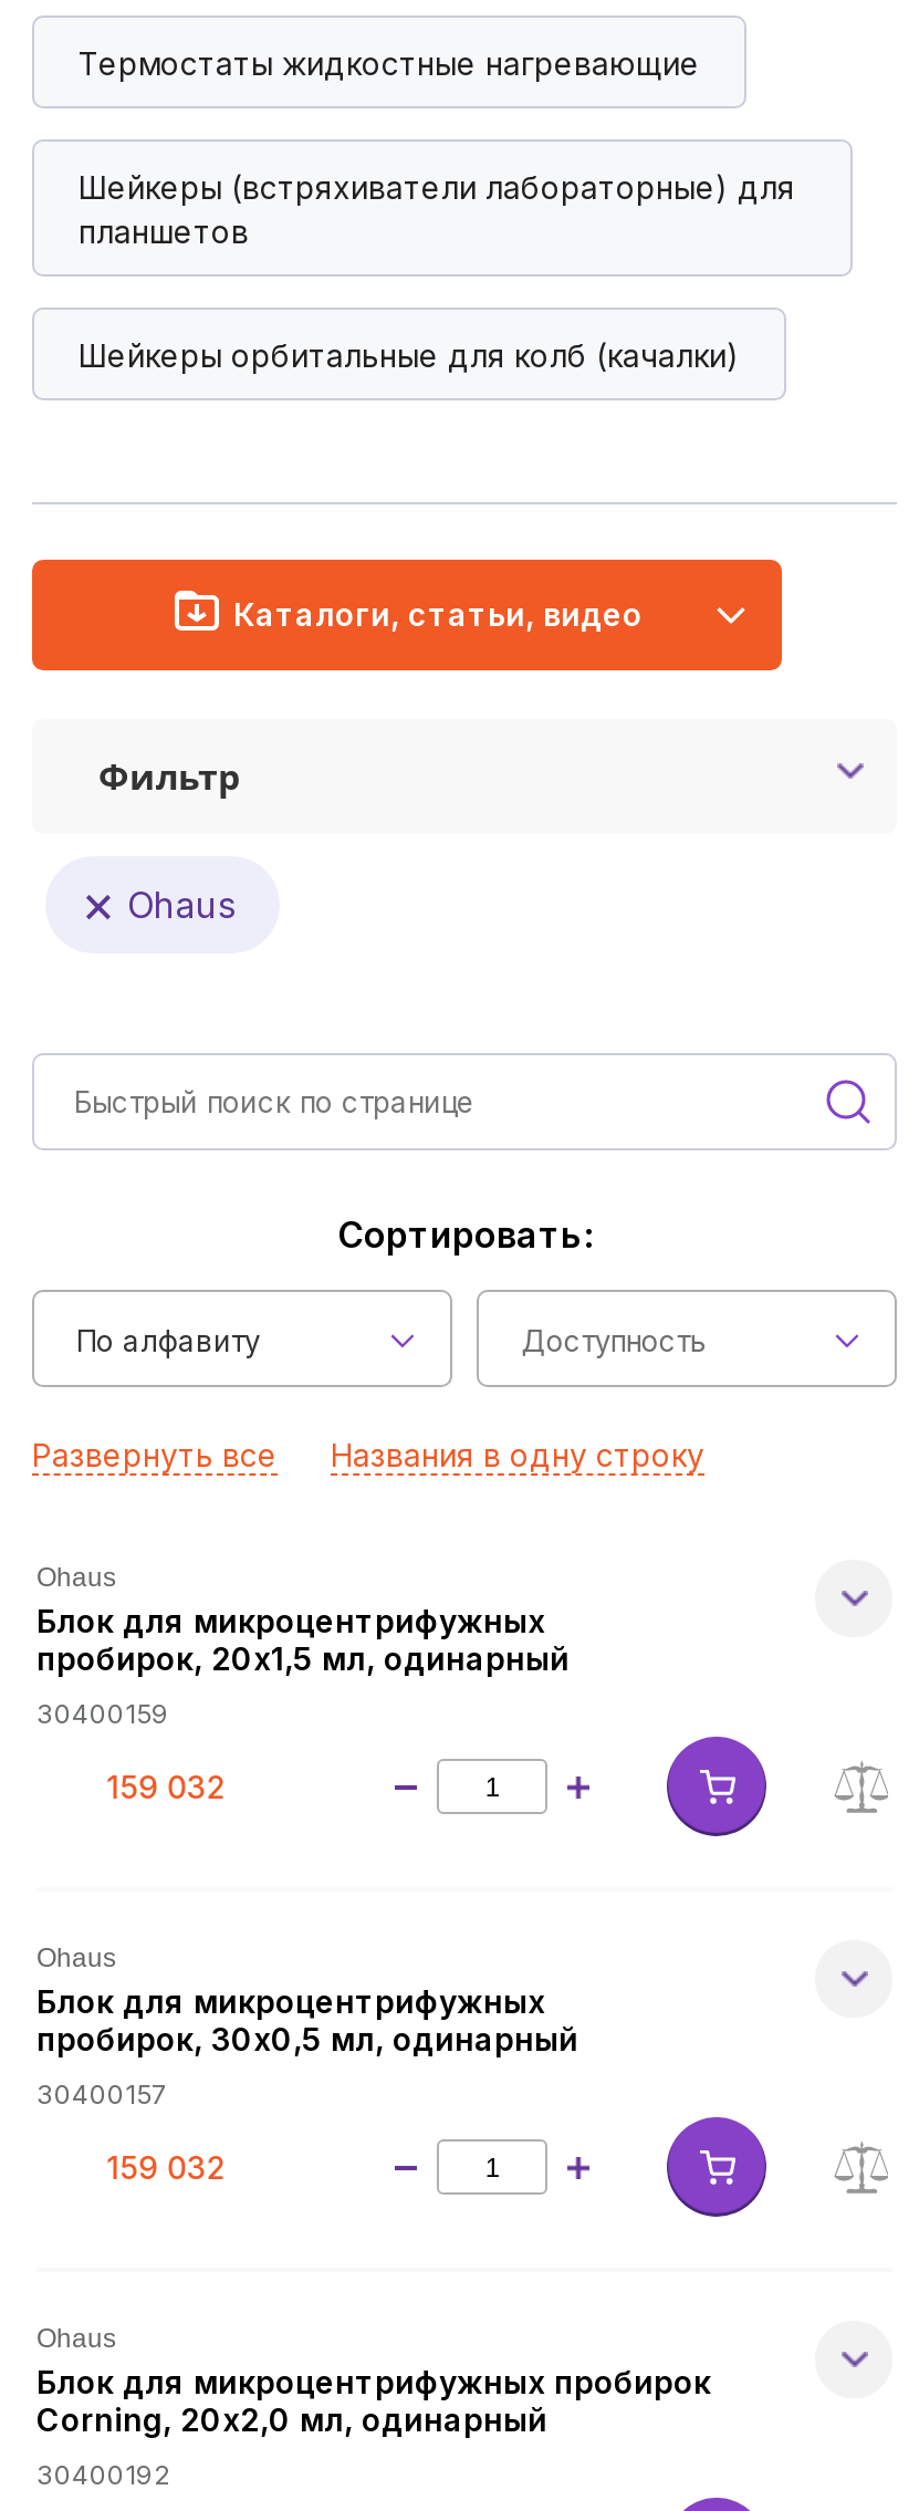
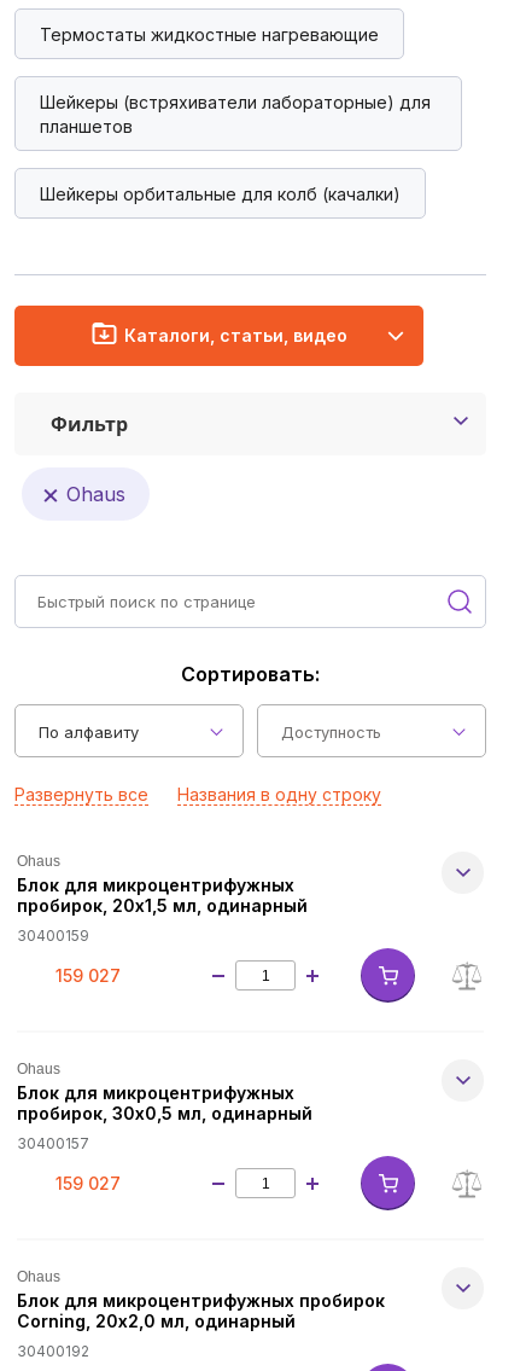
- 159 032
+ 159 027

- 159 032
+ 159 027
